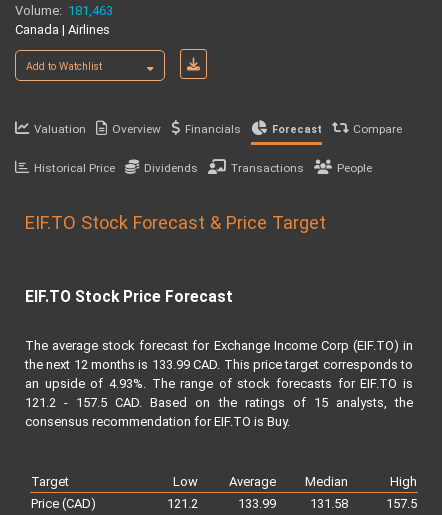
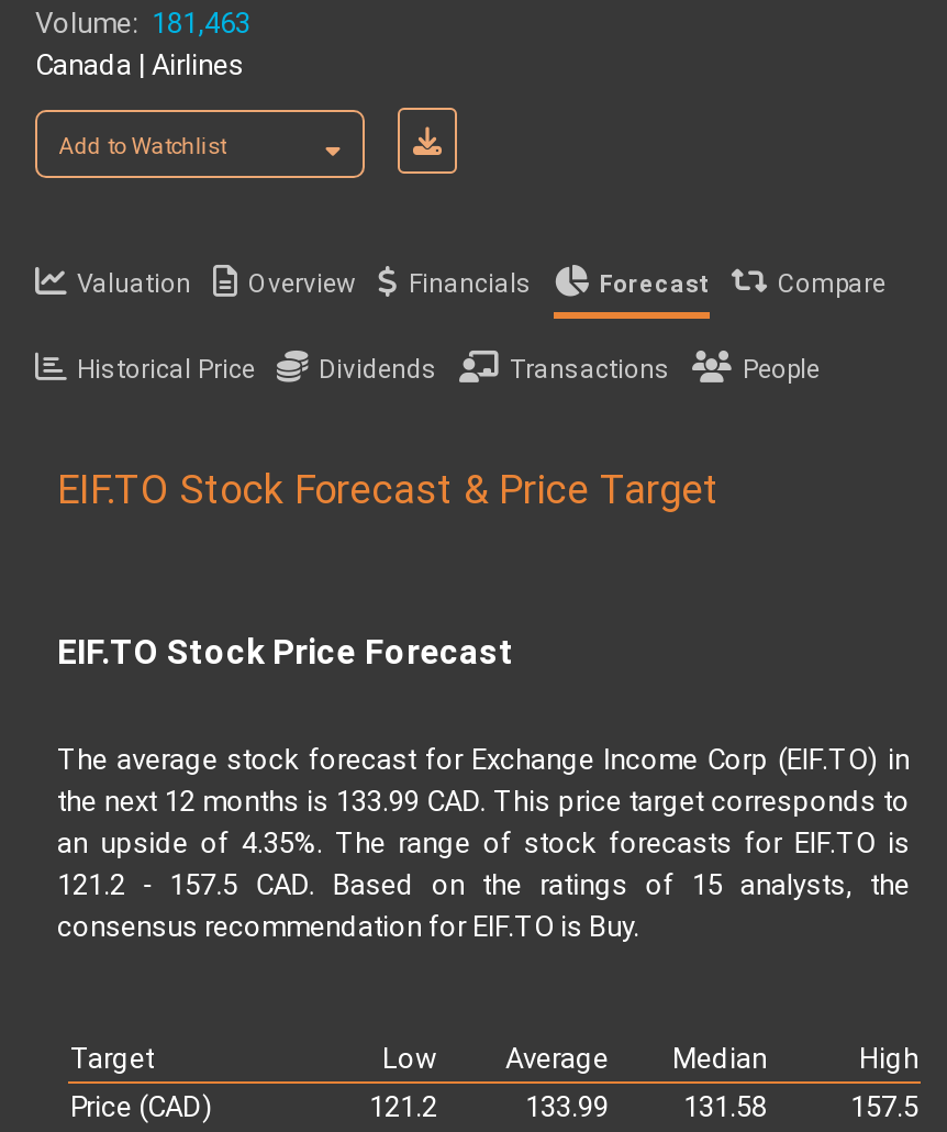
- an upside of 4.93%. The range of stock forecasts for EIF.TO is
+ an upside of 4.35%. The range of stock forecasts for EIF.TO is
